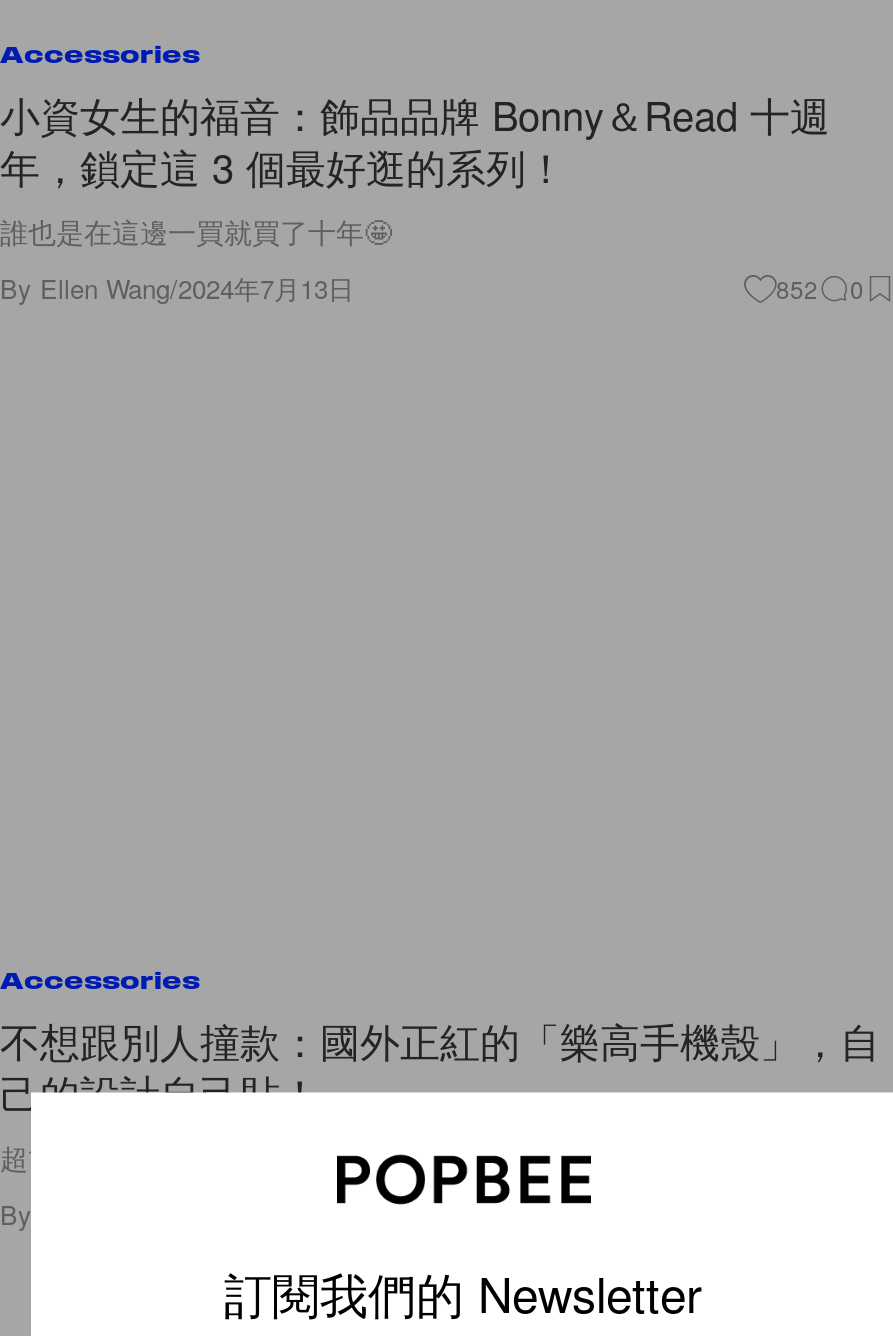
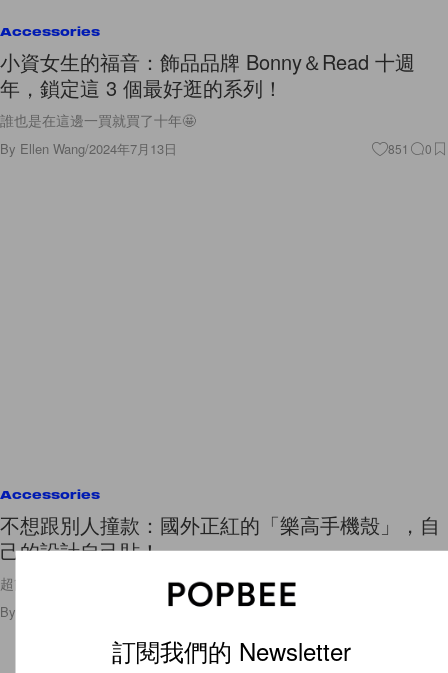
- 852 0
+ 851 0
